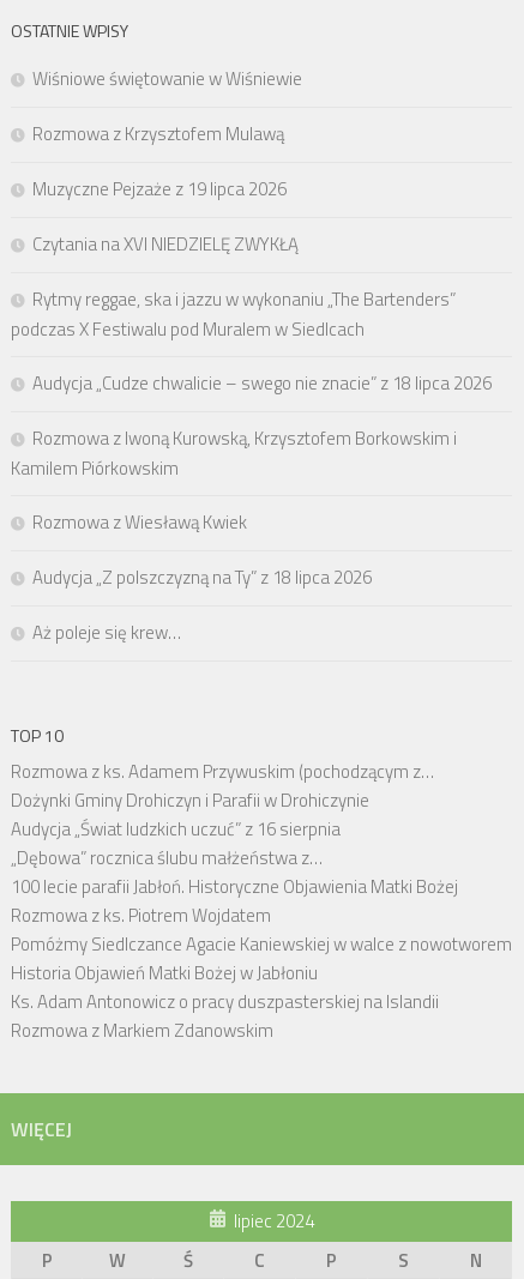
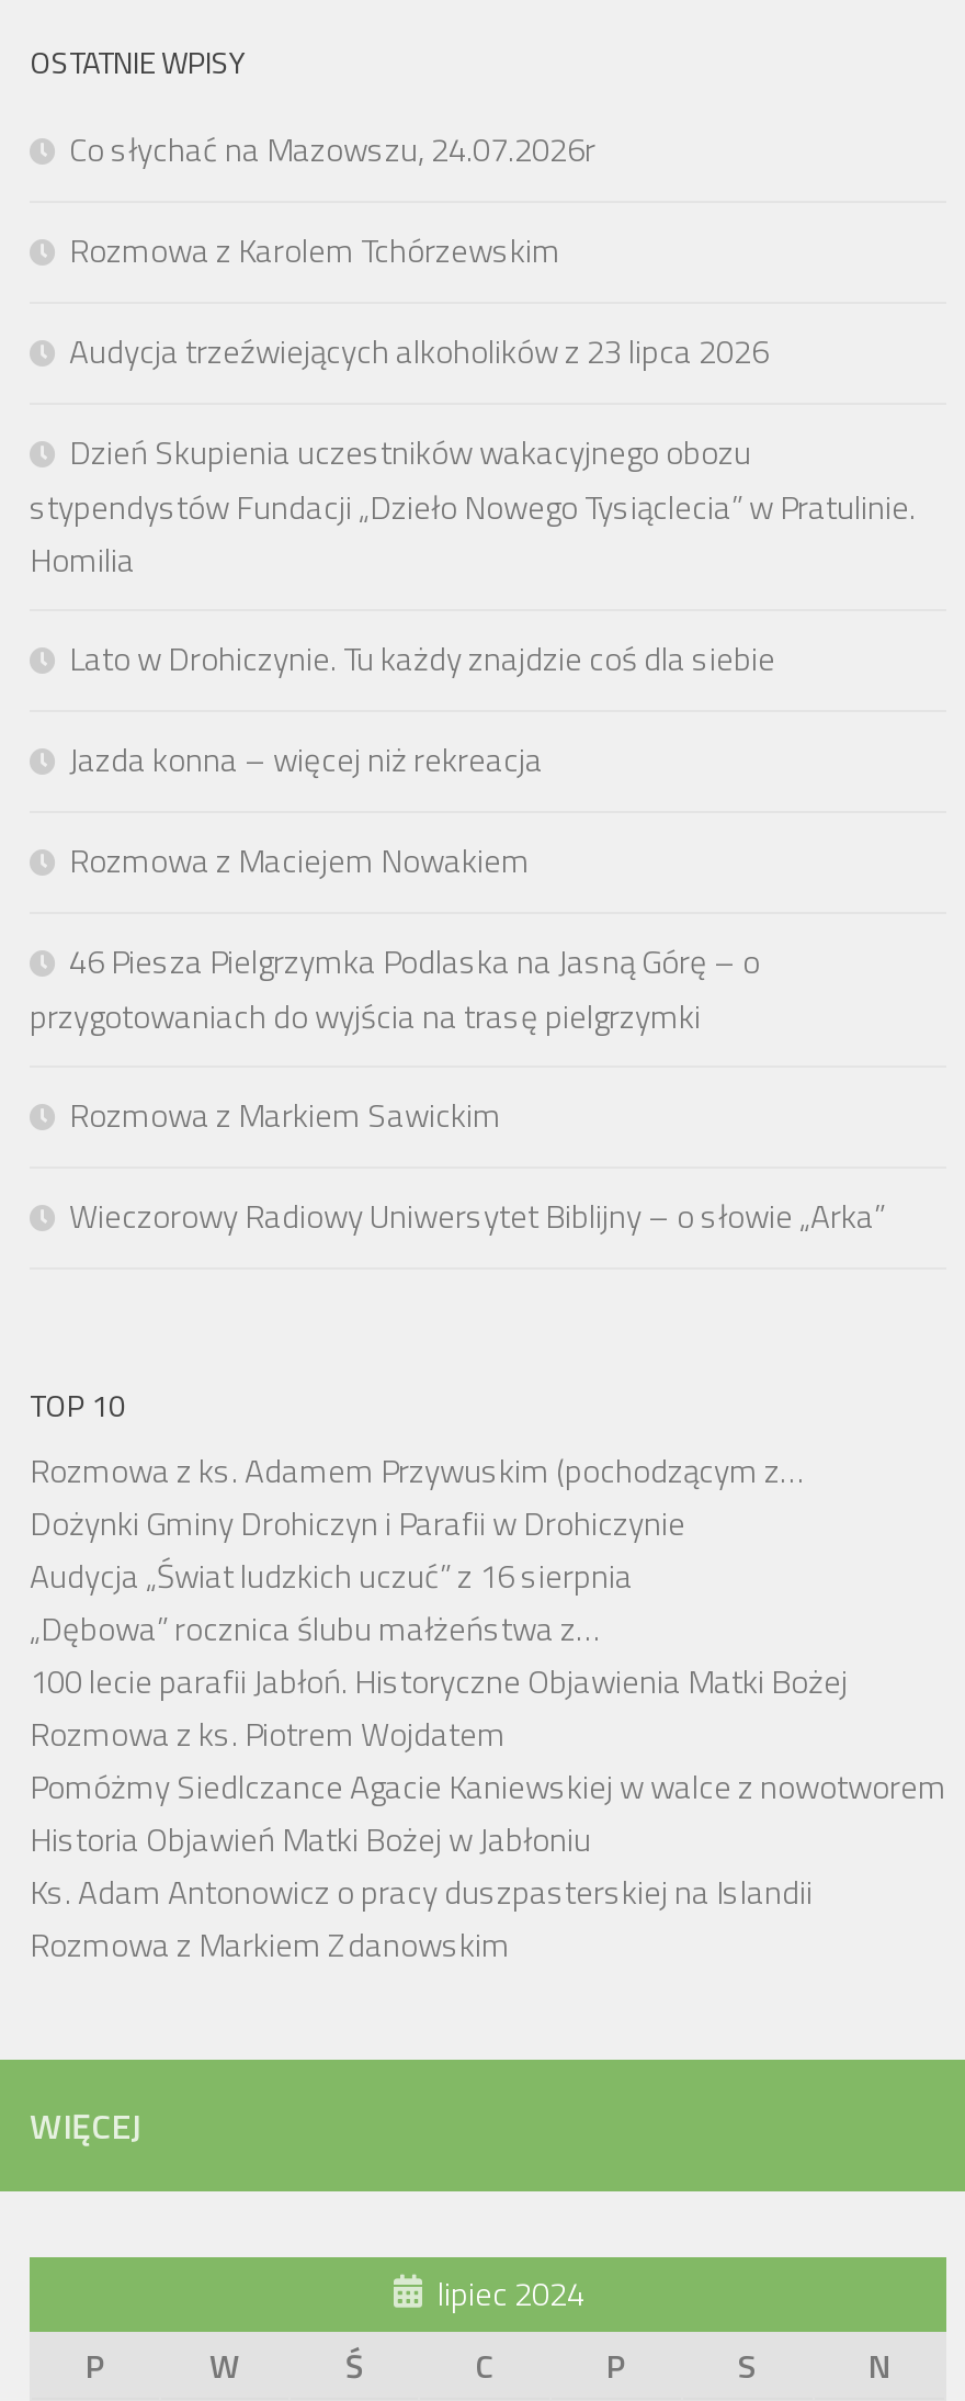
- Wiśniowe świętowanie w Wiśniewie
+ Co słychać na Mazowszu, 24.07.2026r

- Rozmowa z Krzysztofem Mulawą
+ Rozmowa z Karolem Tchórzewskim

- Muzyczne Pejzaże z 19 lipca 2026
+ Audycja trzeźwiejących alkoholików z 23 lipca 2026

- Czytania na XVI NIEDZIELĘ ZWYKŁĄ
+ Dzień Skupienia uczestników wakacyjnego obozu
+ stypendystów Fundacji „Dzieło Nowego Tysiąclecia” w Pratulinie.
+ Homilia

- Rytmy reggae, ska i jazzu w wykonaniu „The Bartenders”
- podczas X Festiwalu pod Muralem w Siedlcach
+ Lato w Drohiczynie. Tu każdy znajdzie coś dla siebie

- Audycja „Cudze chwalicie – swego nie znacie” z 18 lipca 2026
+ Jazda konna – więcej niż rekreacja

- Rozmowa z Iwoną Kurowską, Krzysztofem Borkowskim i
- Kamilem Piórkowskim
+ Rozmowa z Maciejem Nowakiem

- Rozmowa z Wiesławą Kwiek
+ 46 Piesza Pielgrzymka Podlaska na Jasną Górę – o
+ przygotowaniach do wyjścia na trasę pielgrzymki

- Audycja „Z polszczyzną na Ty” z 18 lipca 2026
+ Rozmowa z Markiem Sawickim

- Aż poleje się krew…
+ Wieczorowy Radiowy Uniwersytet Biblijny – o słowie „Arka”
